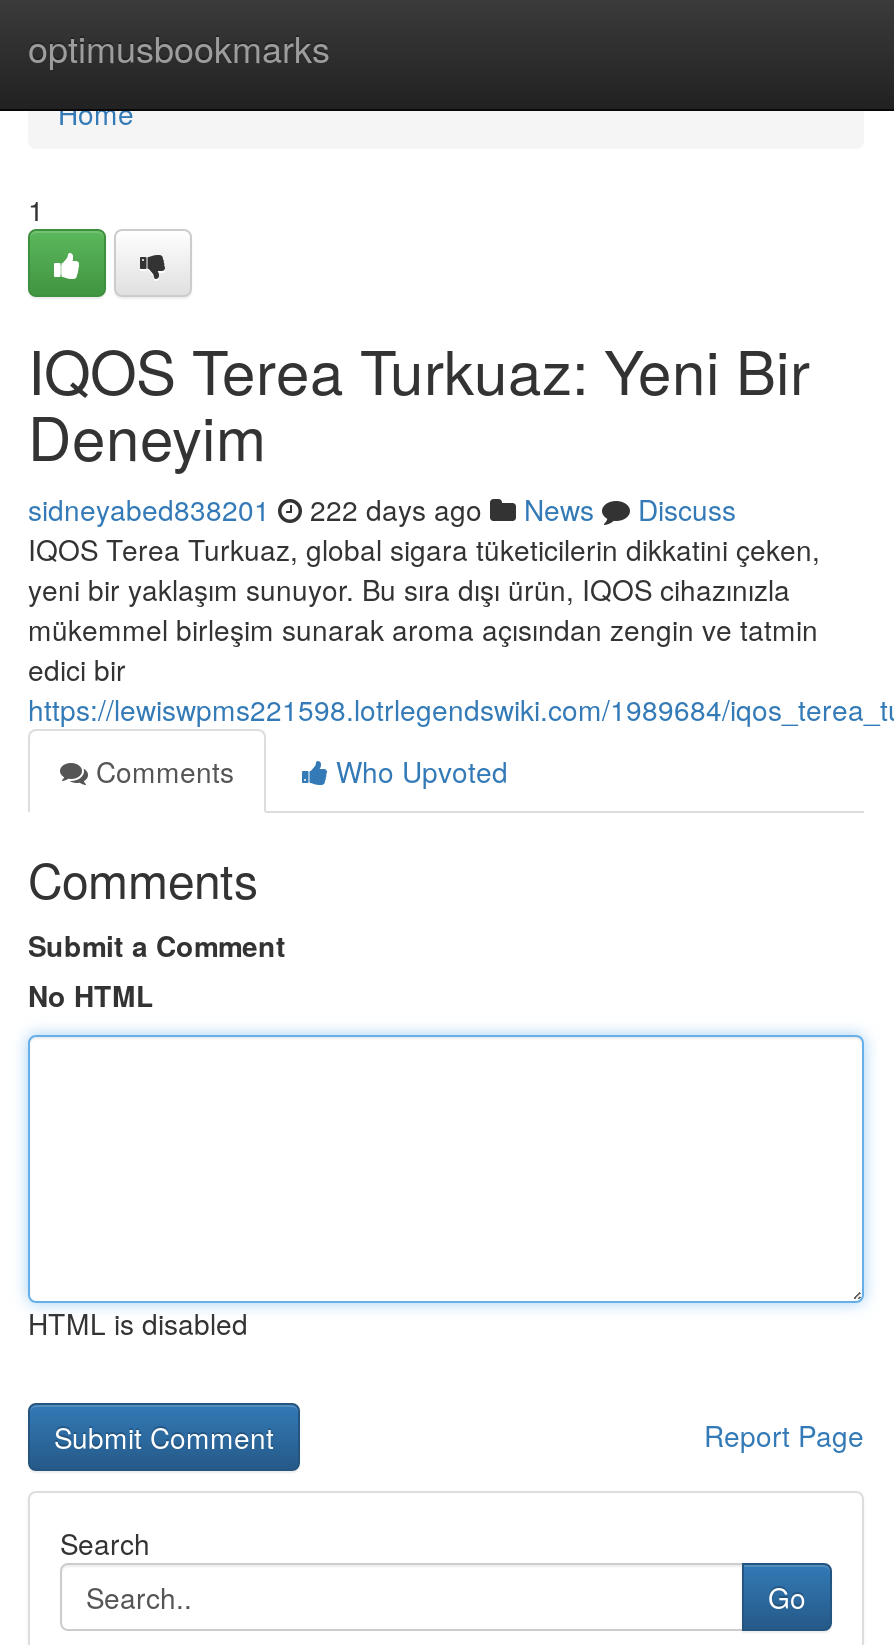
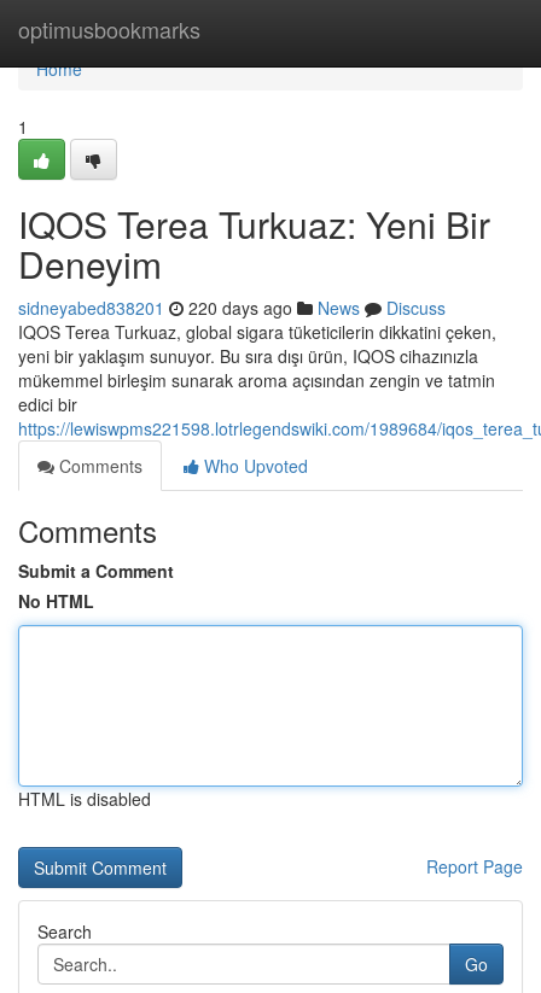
- sidneyabed838201 222 days ago News Discuss
+ sidneyabed838201 220 days ago News Discuss
